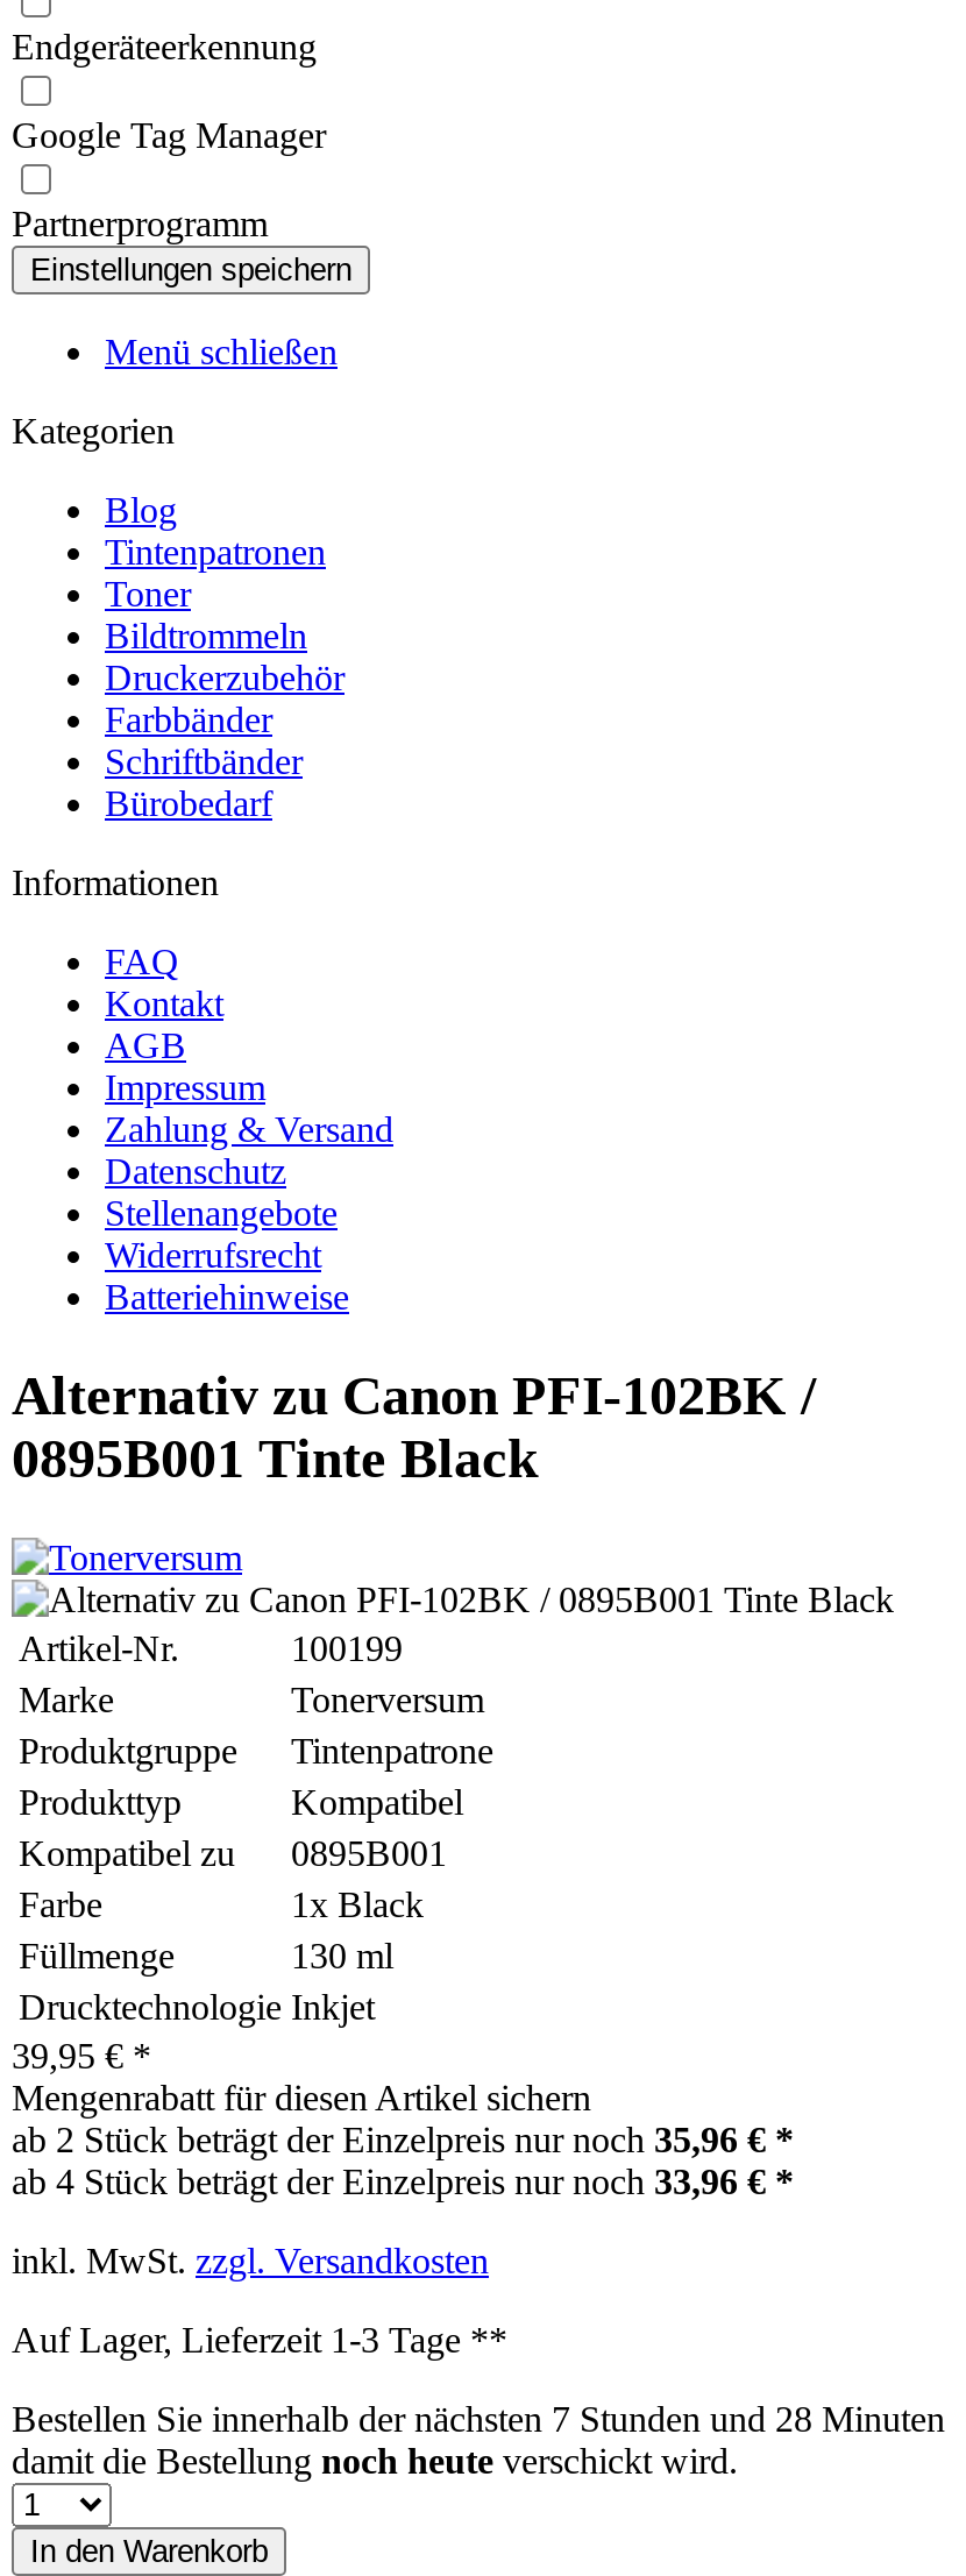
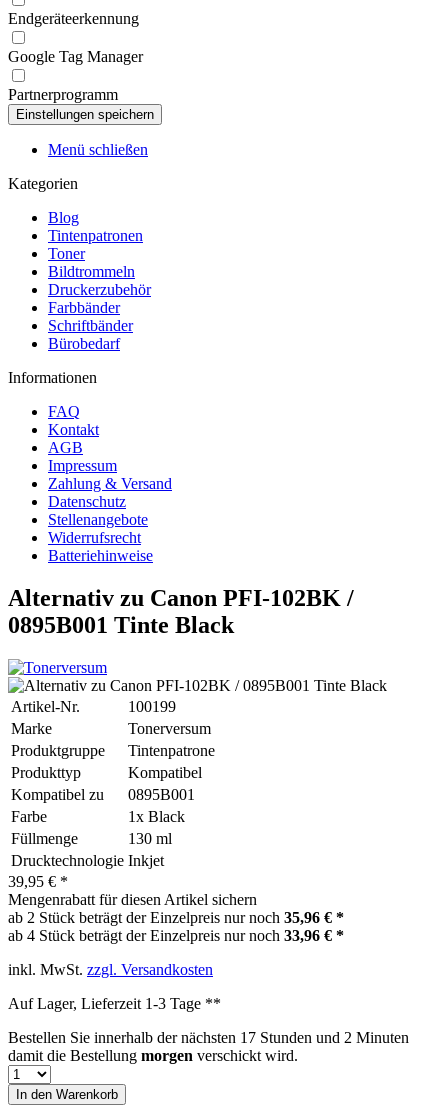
- Bestellen Sie innerhalb der nächsten 7 Stunden und 28 Minuten
- damit die Bestellung noch heute verschickt wird.
+ Bestellen Sie innerhalb der nächsten 17 Stunden und 2 Minuten
+ damit die Bestellung morgen verschickt wird.
